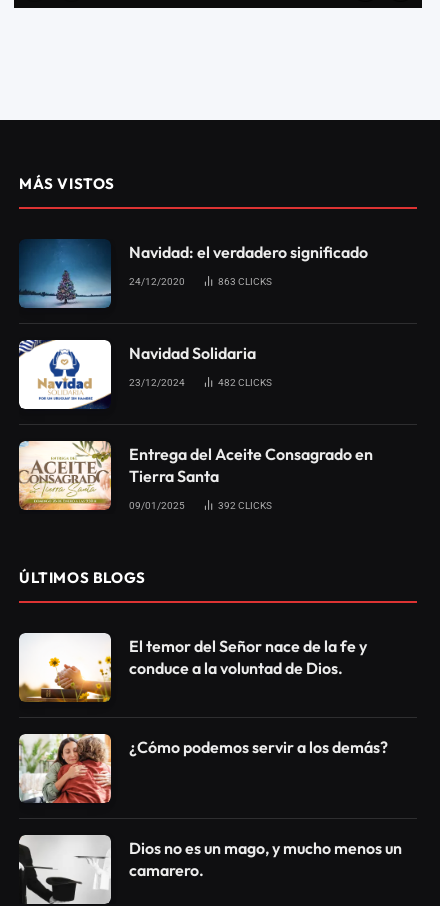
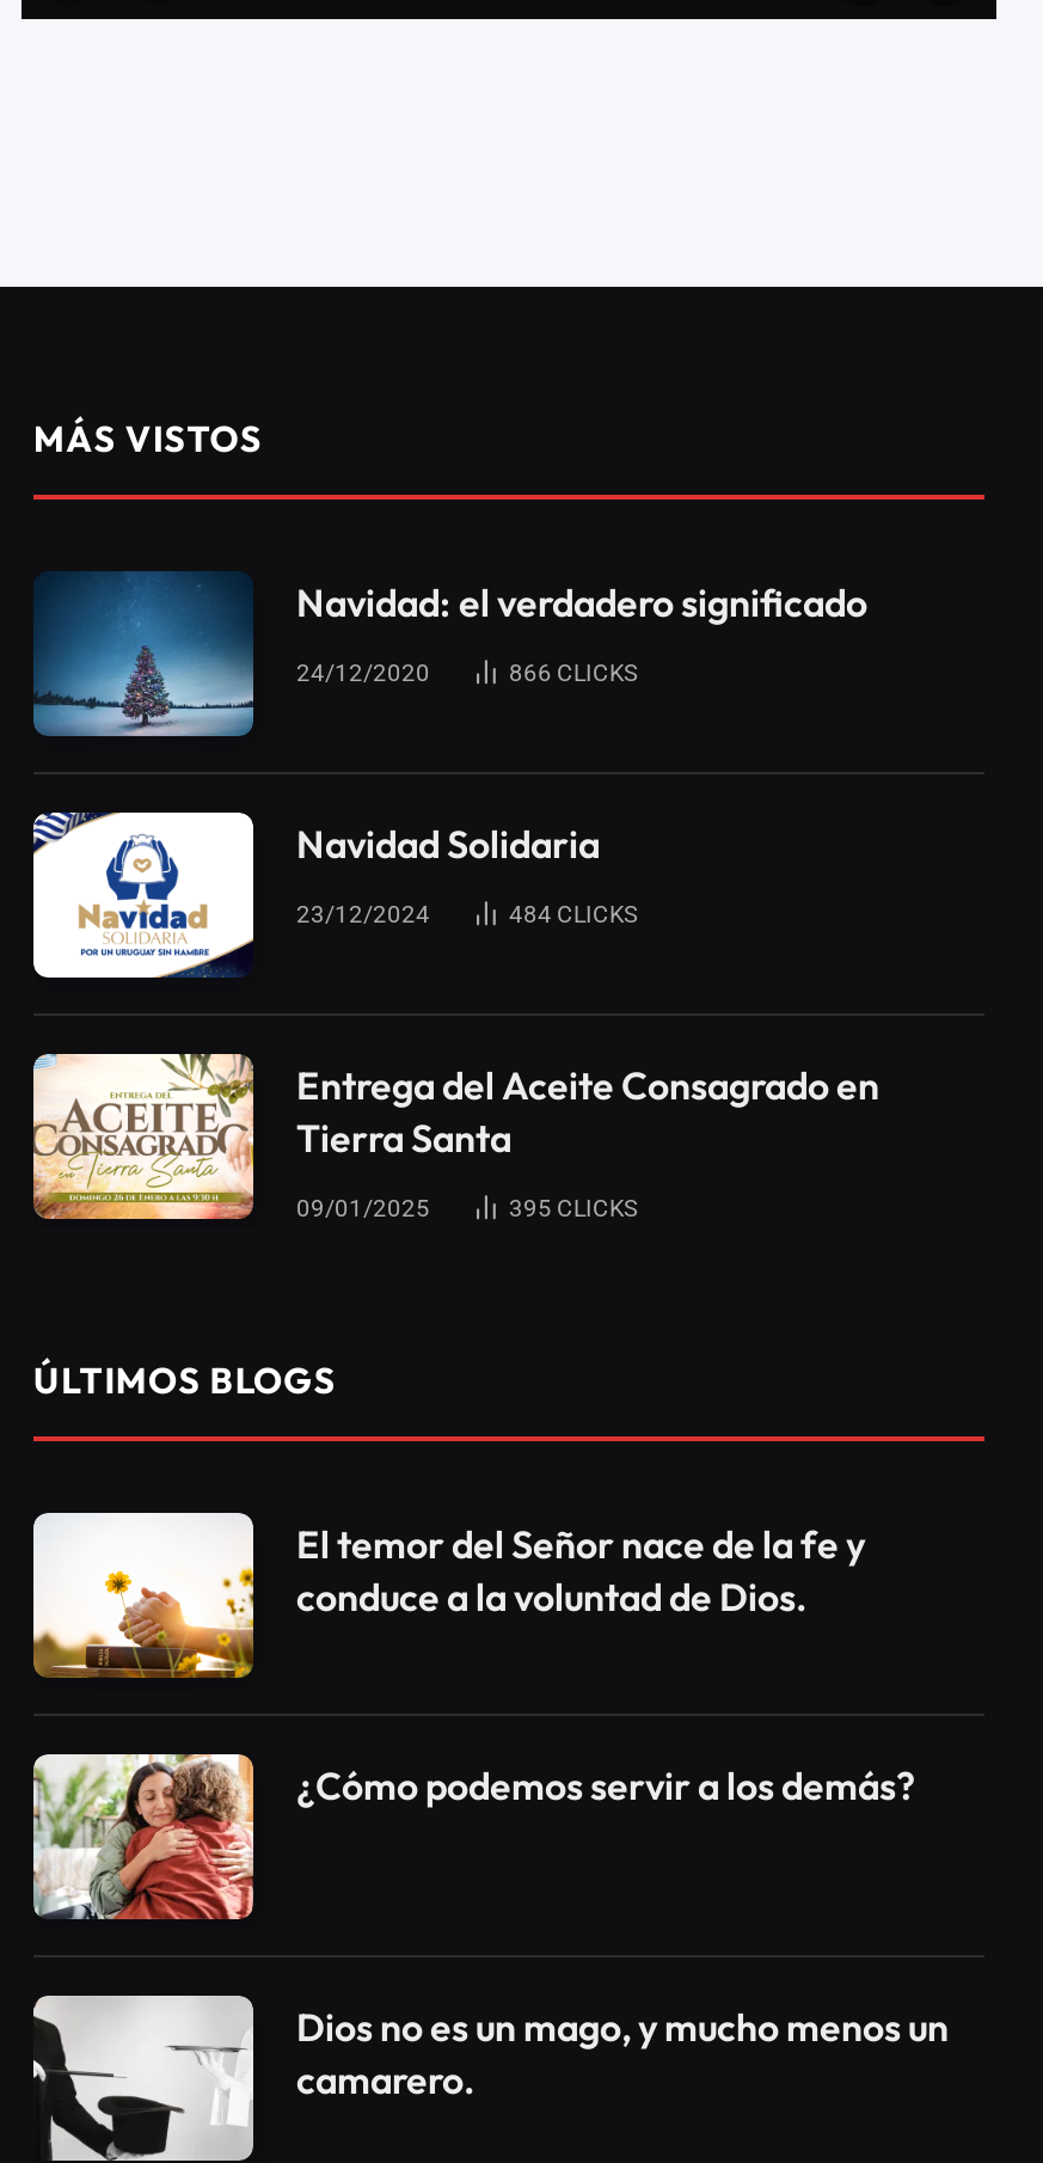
- 863 CLICKS
+ 866 CLICKS

- 482 CLICKS
+ 484 CLICKS

- 392 CLICKS
+ 395 CLICKS
